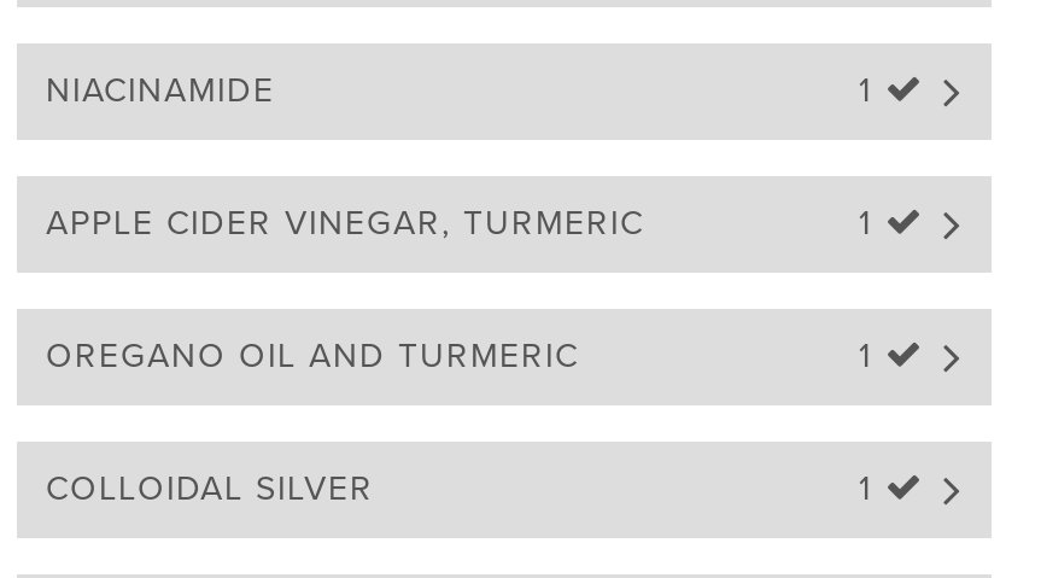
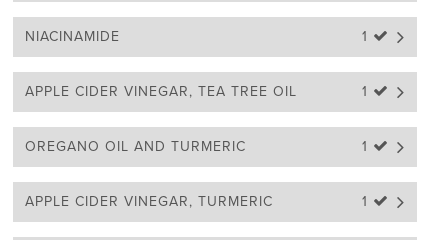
moved down: APPLE CIDER VINEGAR, TURMERIC

+ APPLE CIDER VINEGAR, TEA TREE OIL

- COLLOIDAL SILVER
